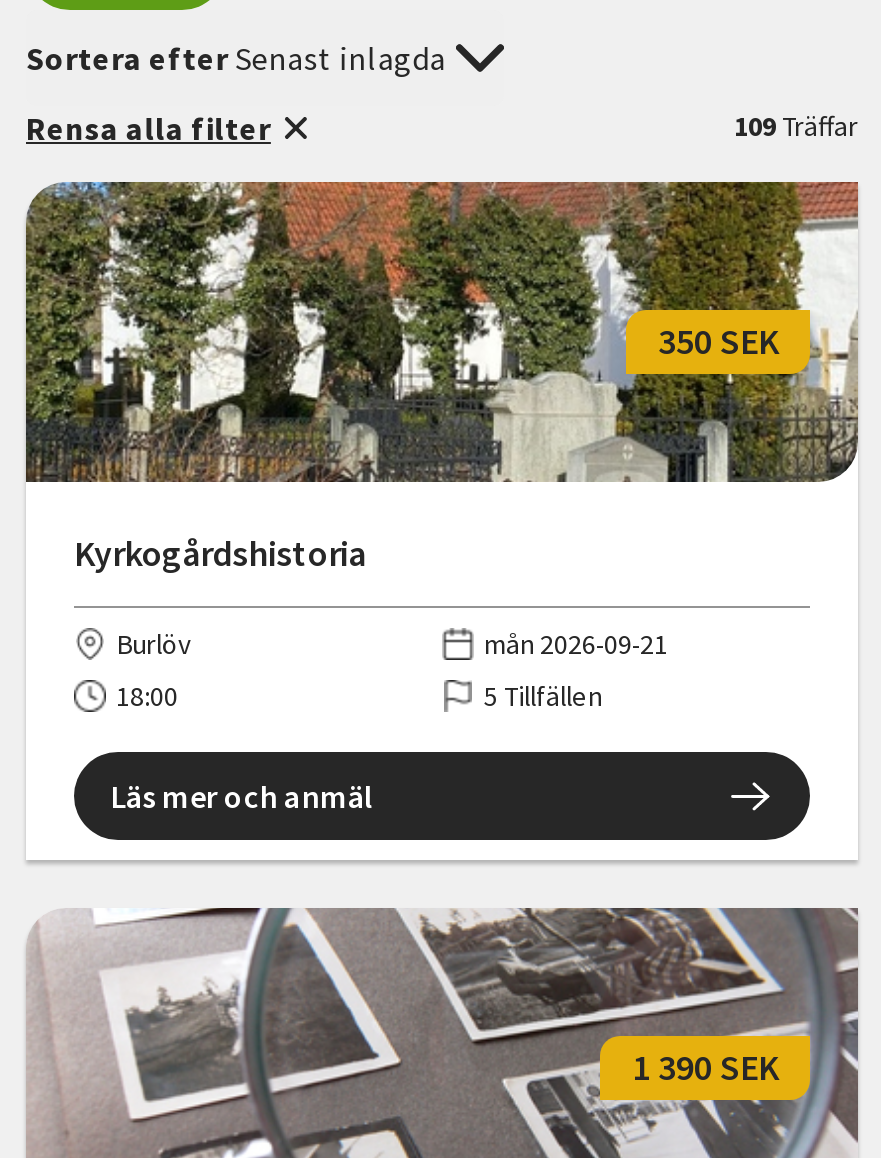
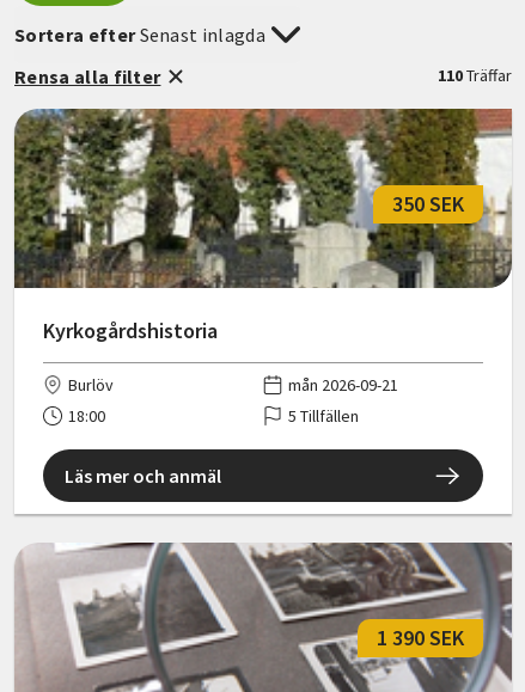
- 109 Träffar
+ 110 Träffar
